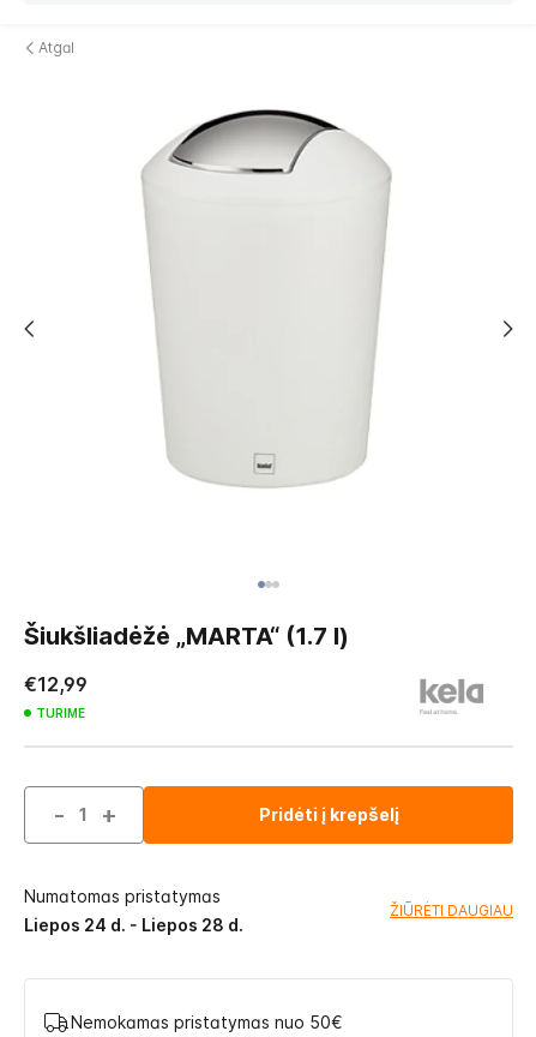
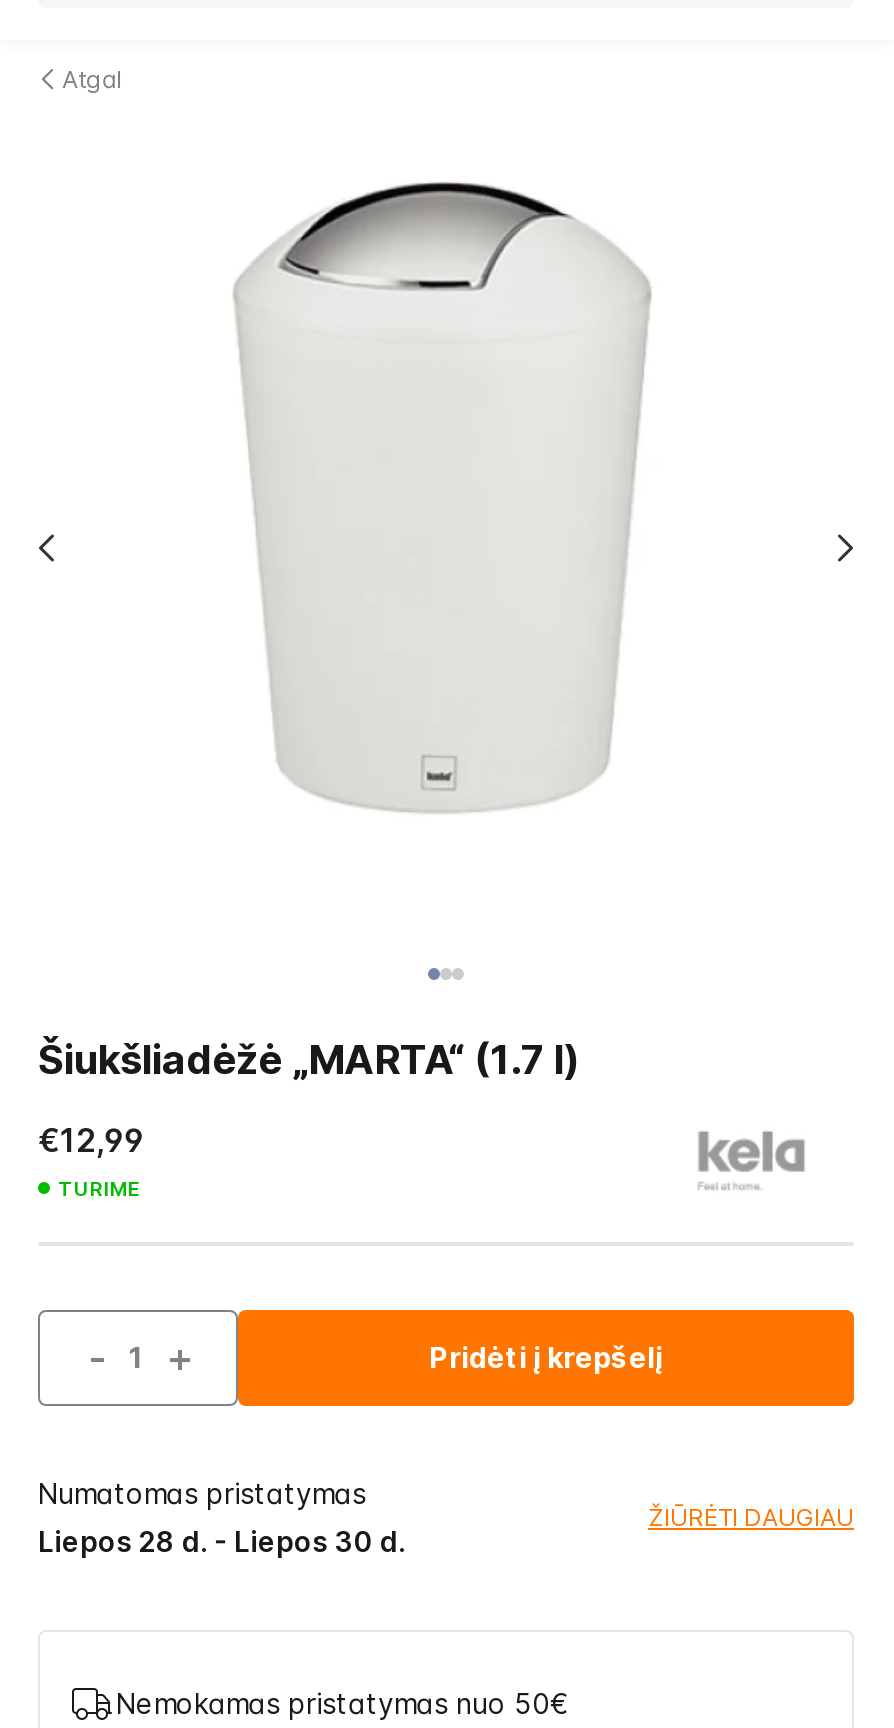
- Liepos 24 d. - Liepos 28 d.
+ Liepos 28 d. - Liepos 30 d.
